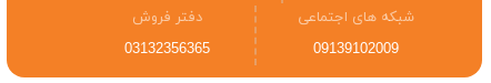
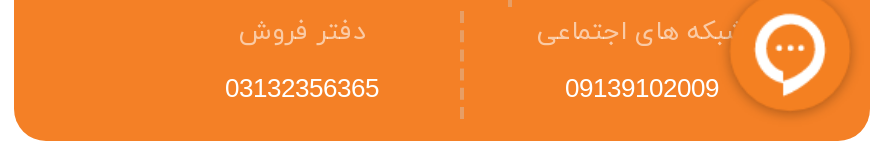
+ [image]
